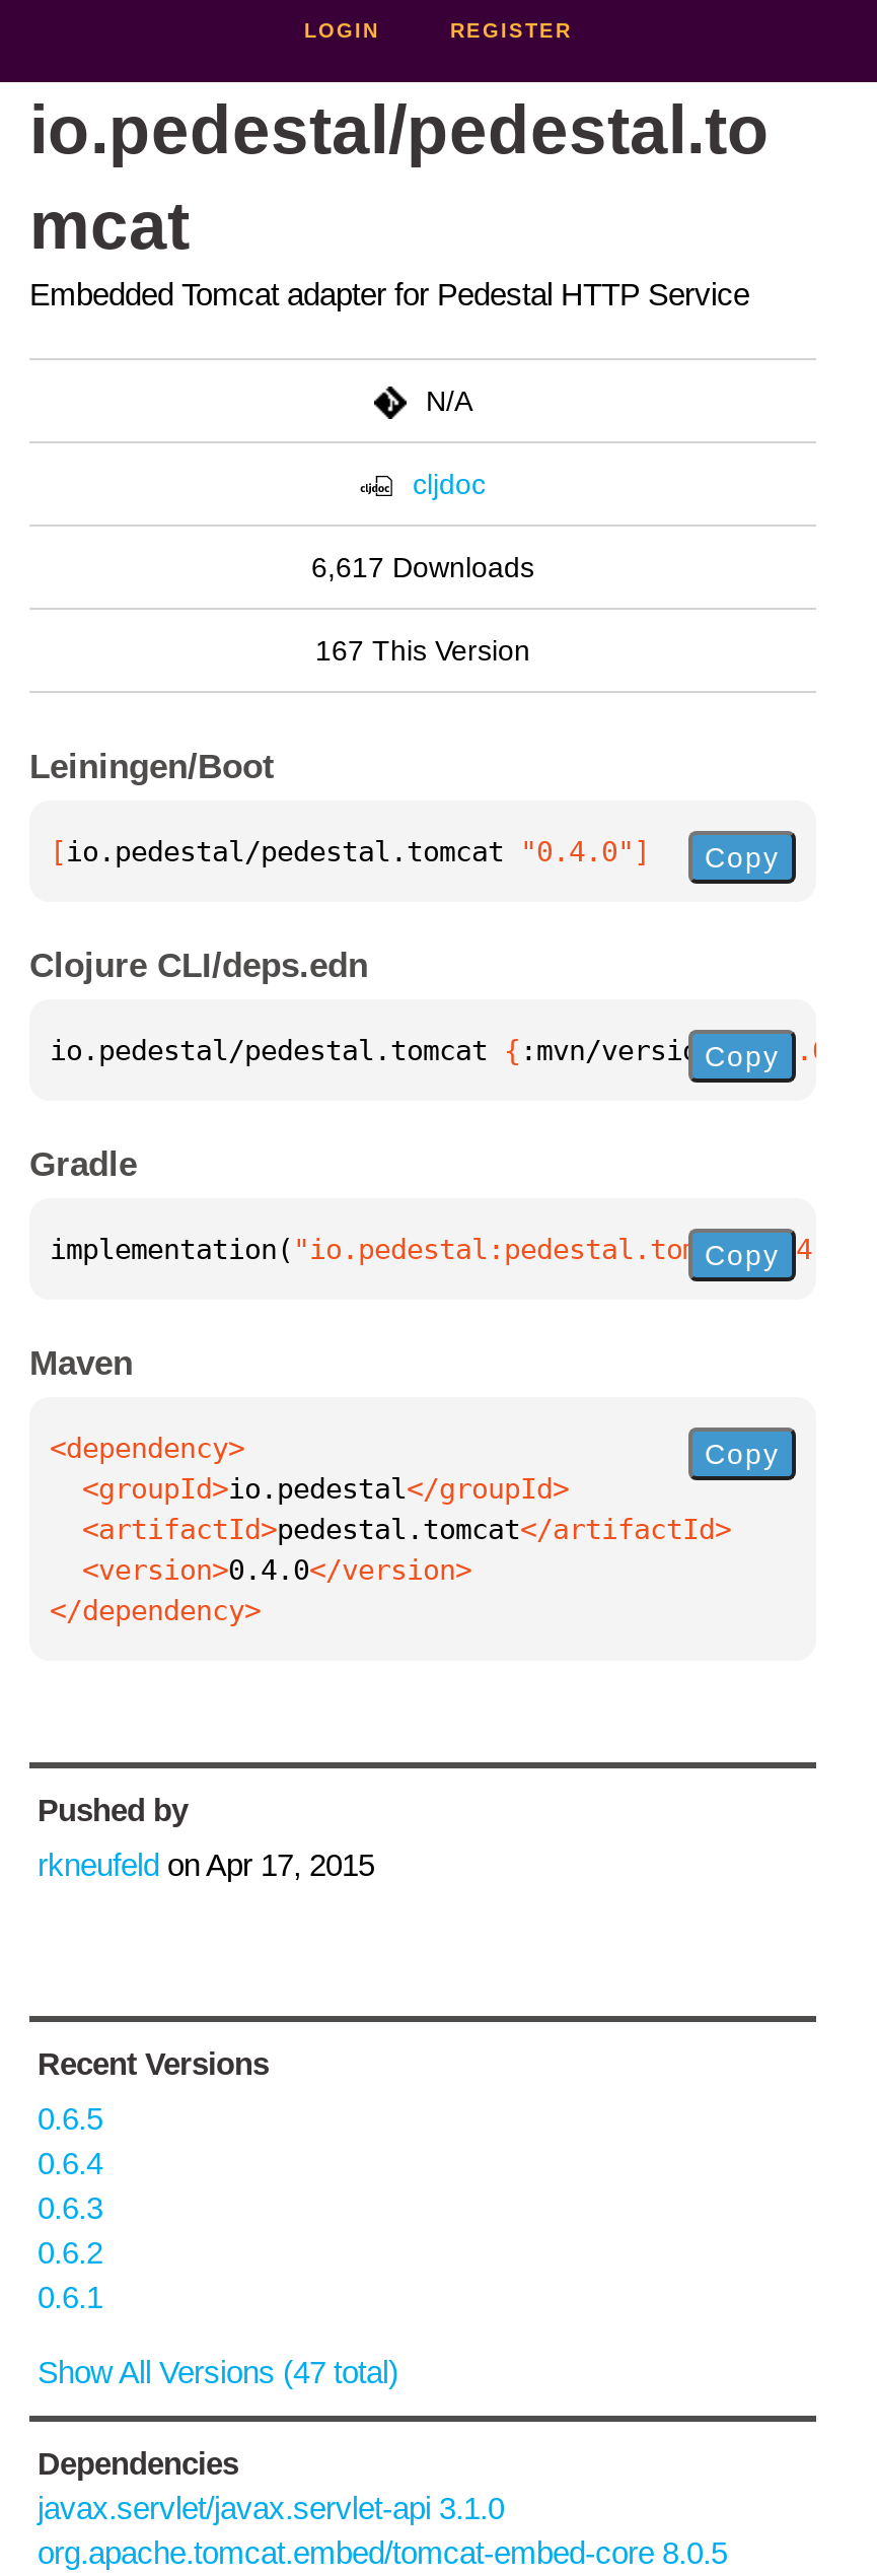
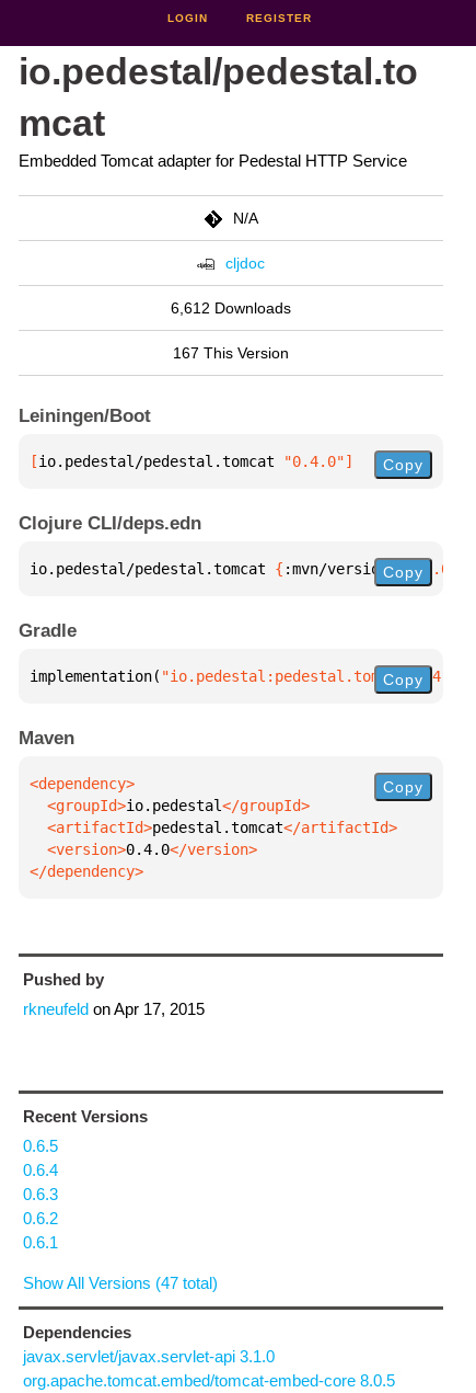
- 6,617 Downloads
+ 6,612 Downloads
